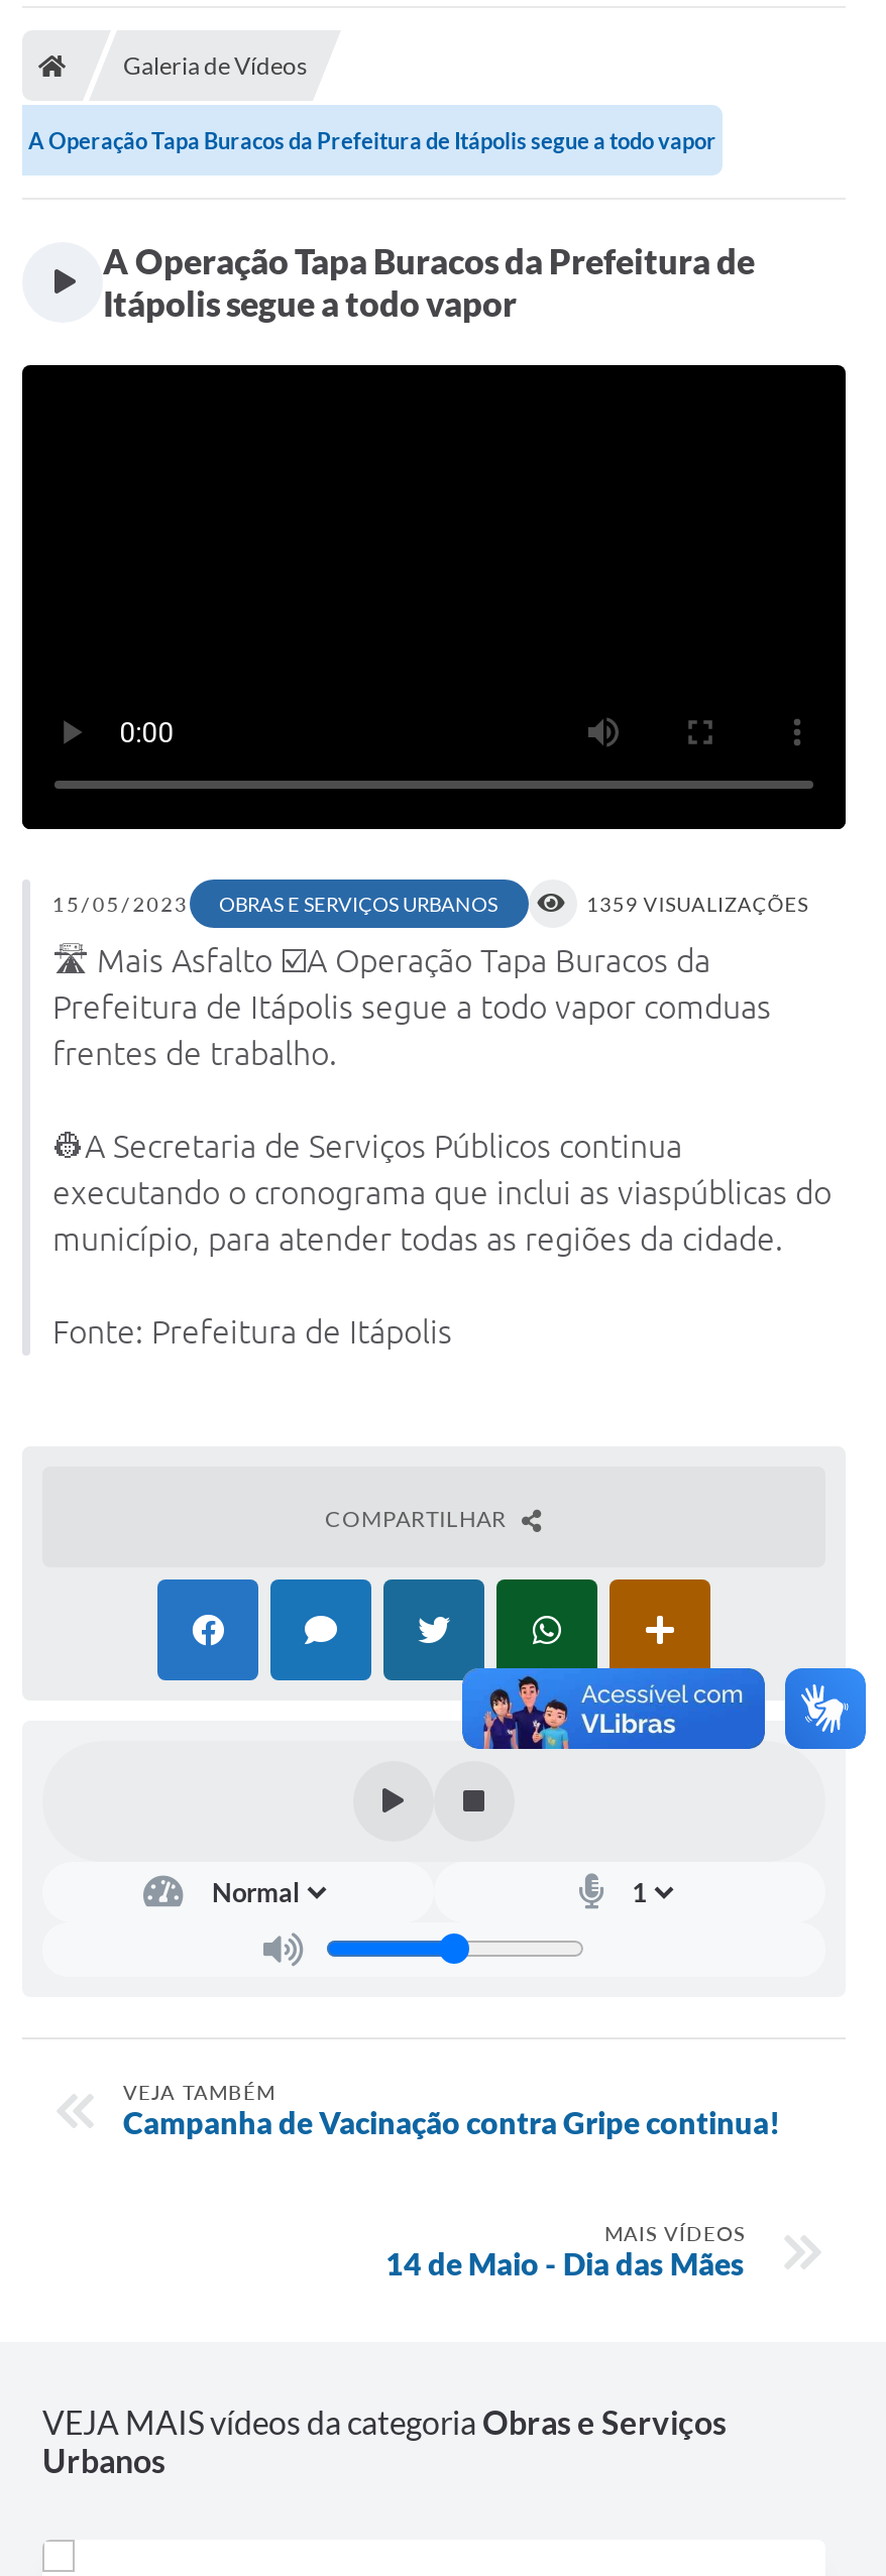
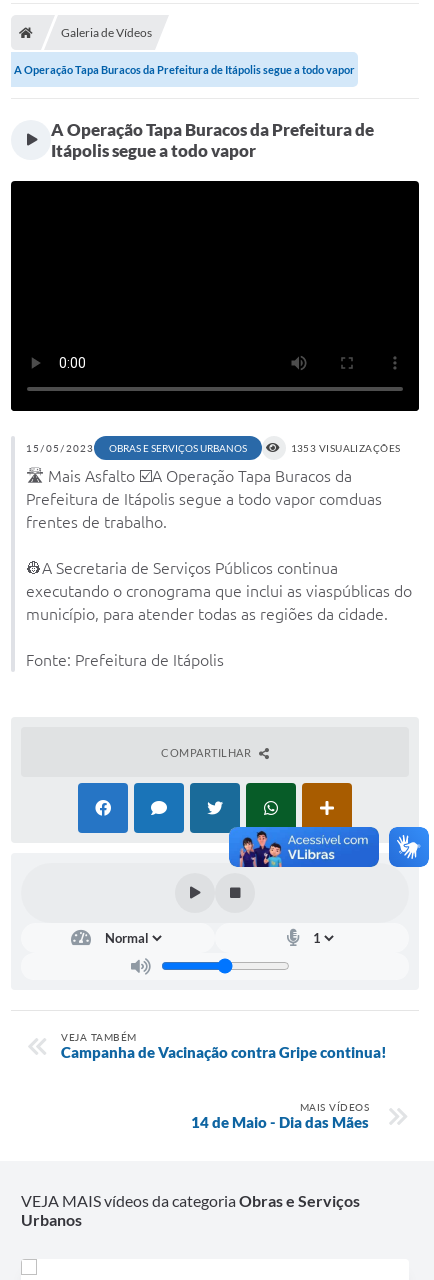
- 1359 VISUALIZAÇÕES
+ 1353 VISUALIZAÇÕES
